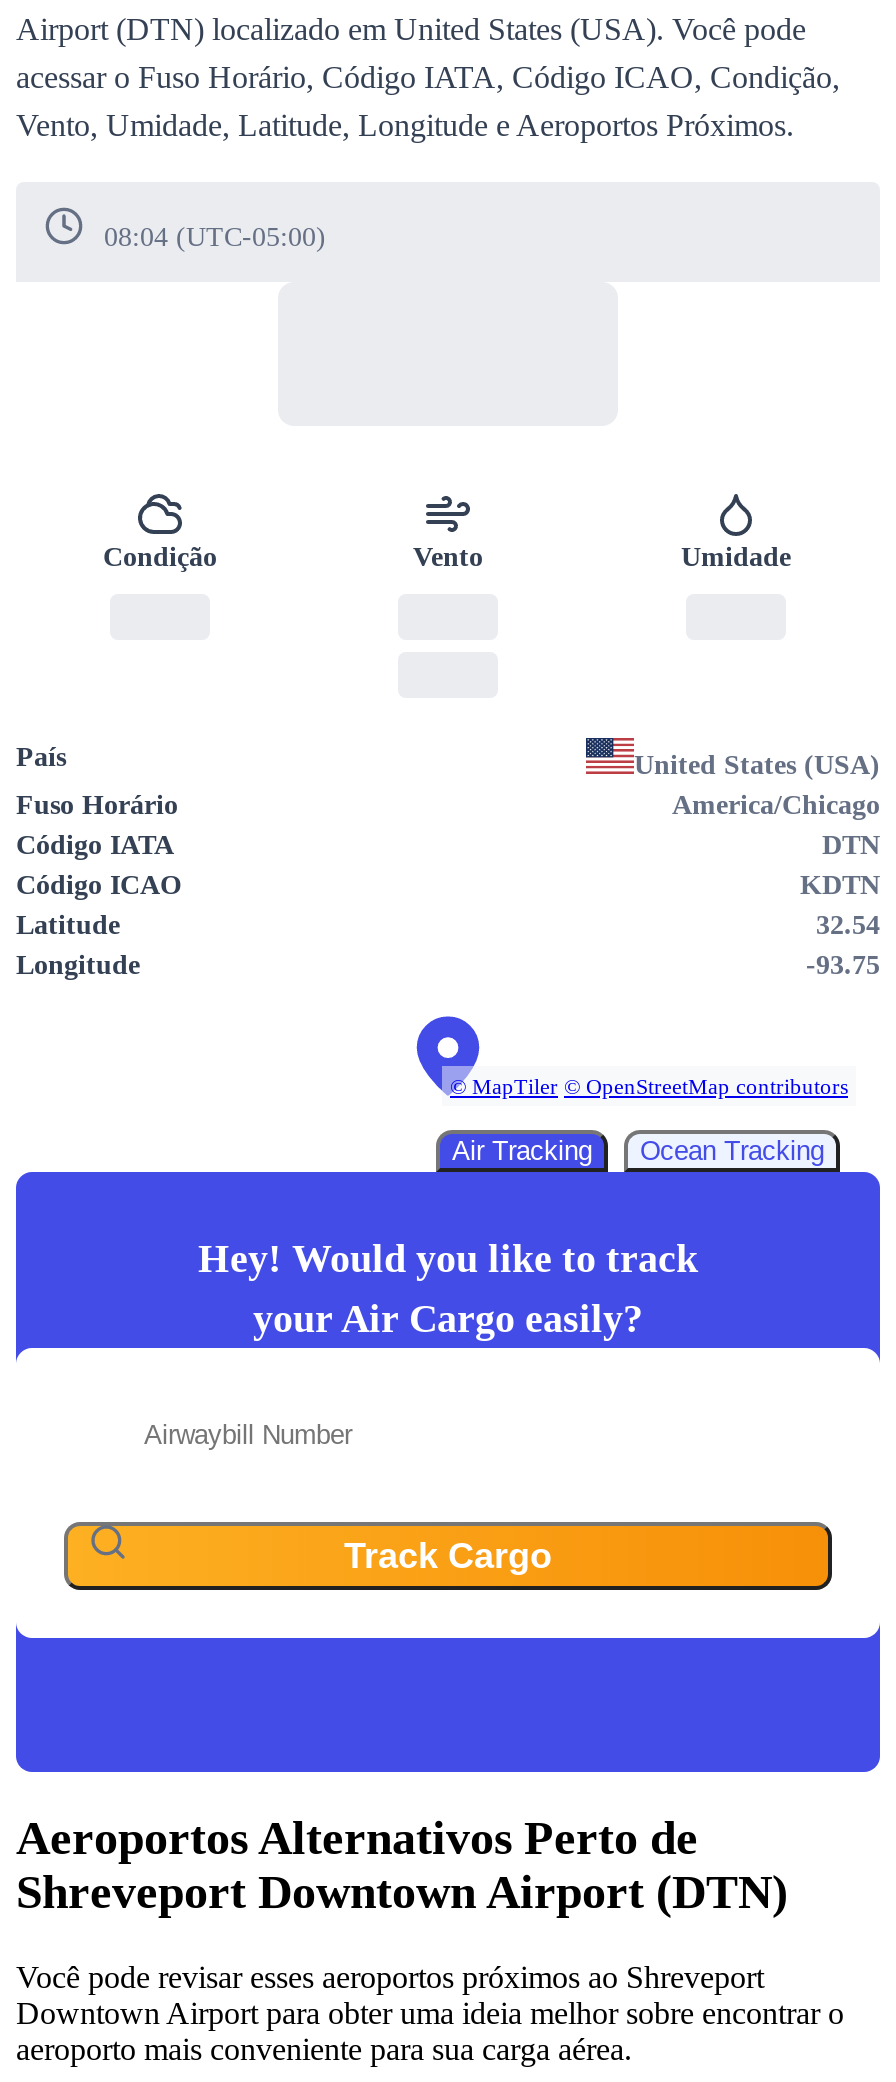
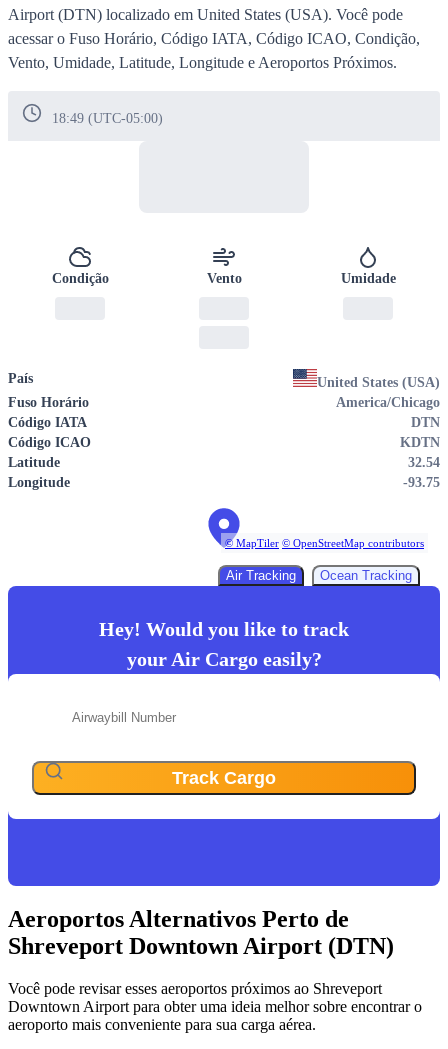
- 08:04 (UTC-05:00)
+ 18:49 (UTC-05:00)
